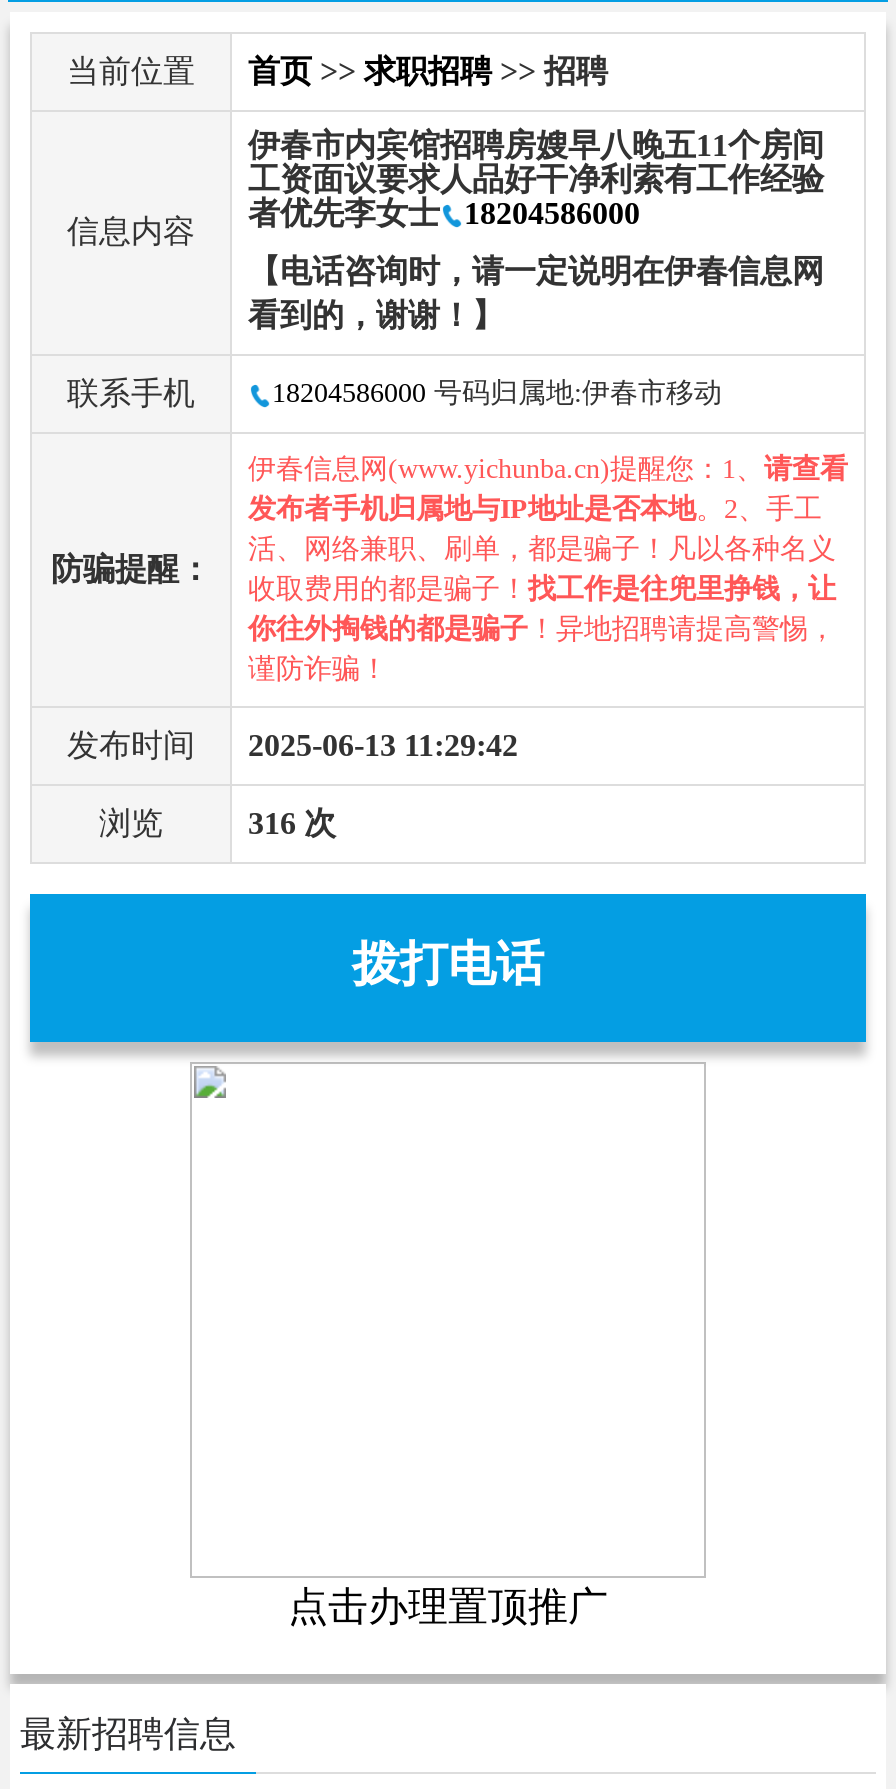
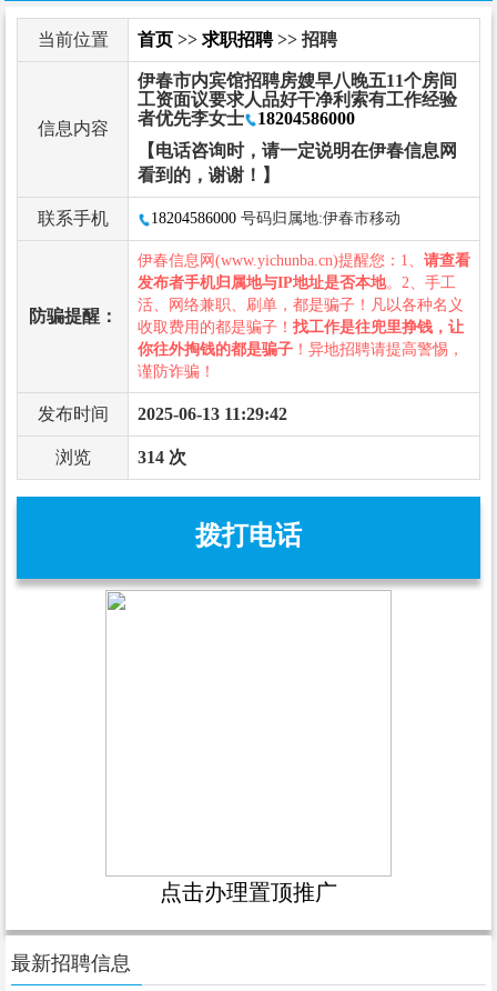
- 316 次
+ 314 次
